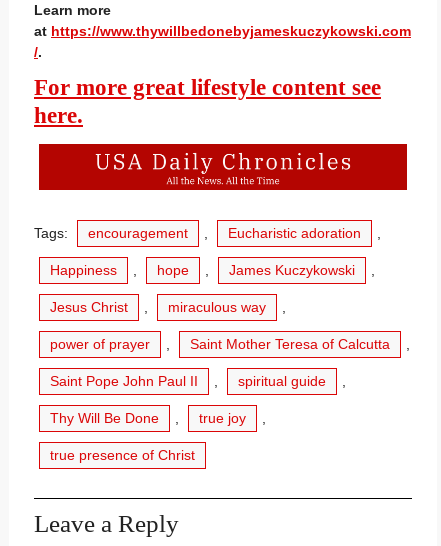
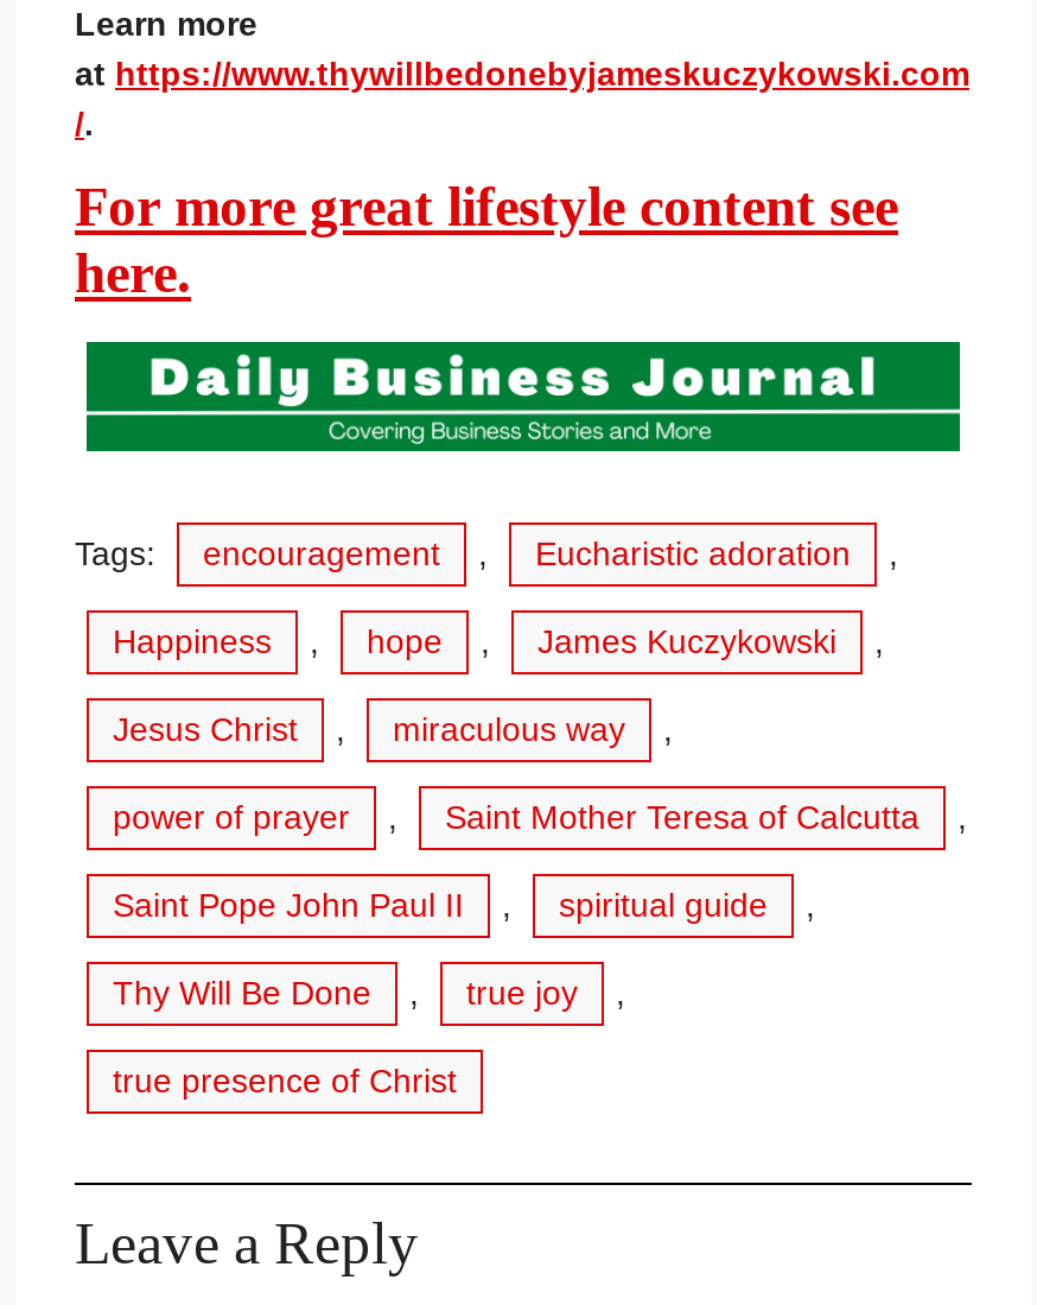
- [image]
+ [image]
